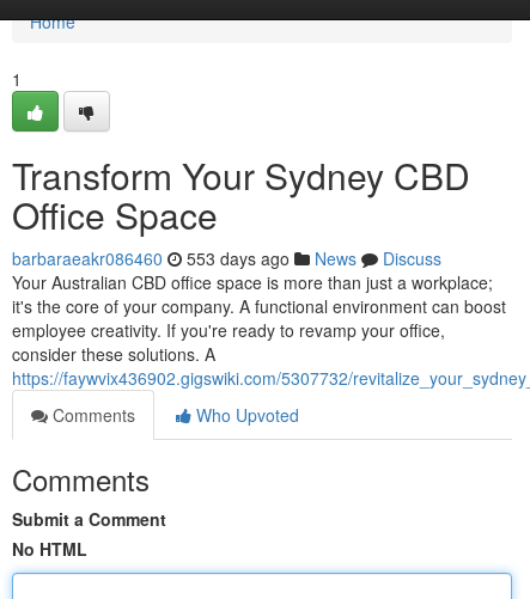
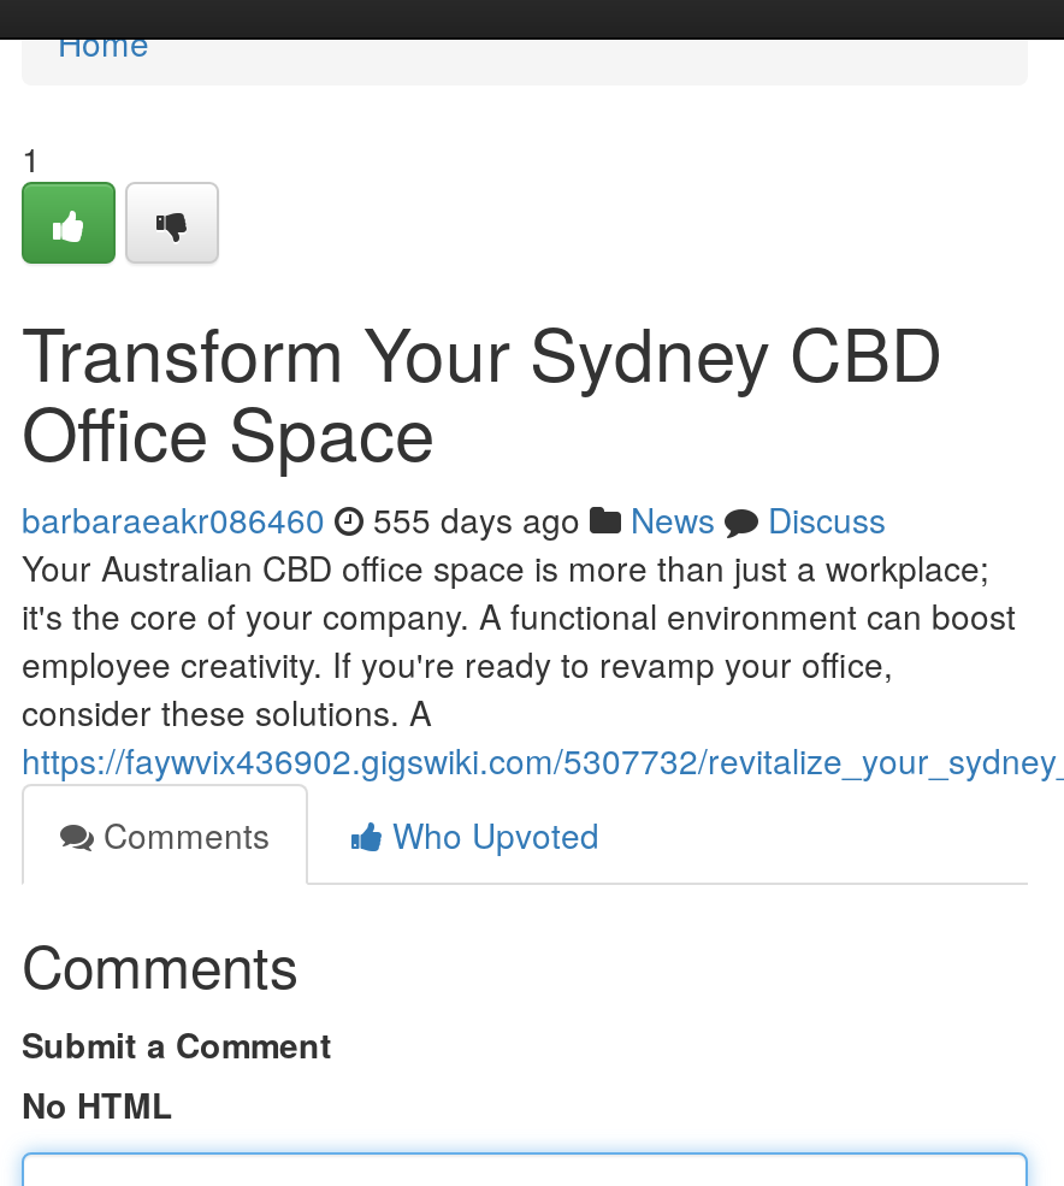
- barbaraeakr086460 553 days ago News Discuss
+ barbaraeakr086460 555 days ago News Discuss
